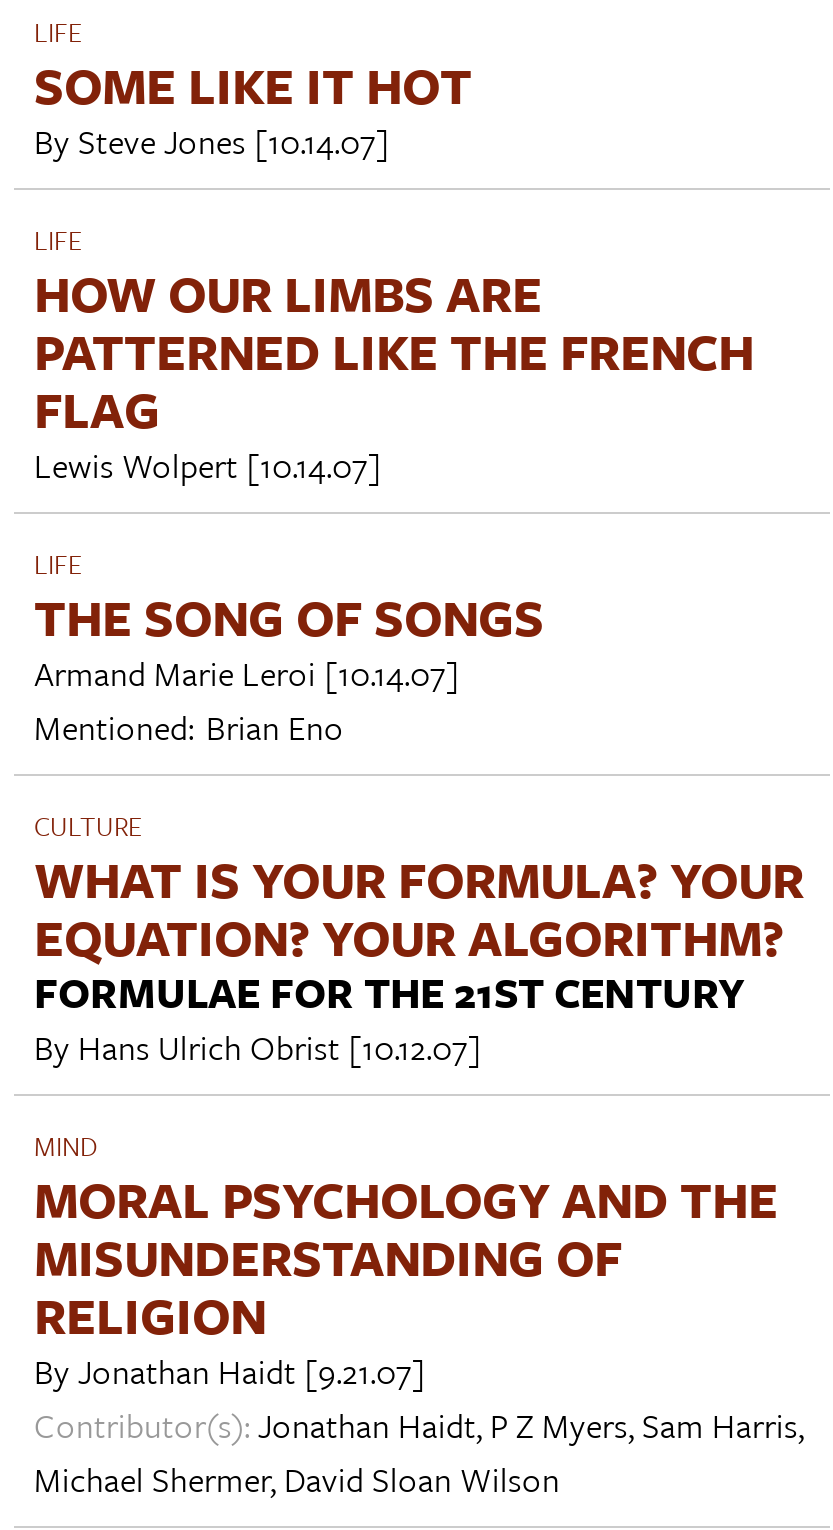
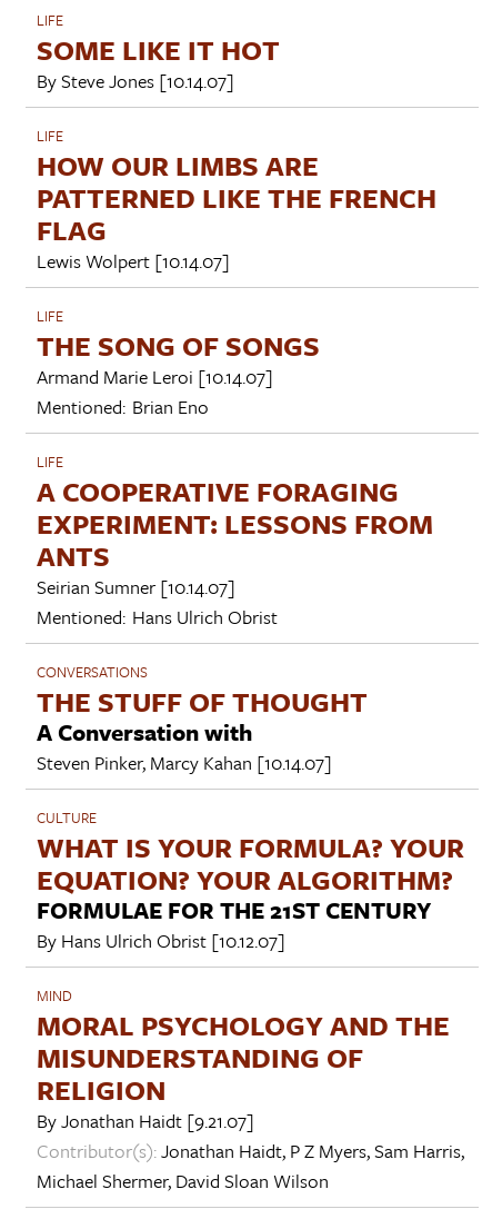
+ LIFE
+ A COOPERATIVE FORAGING
+ EXPERIMENT: LESSONS FROM
+ ANTS
+ Seirian Sumner [10.14.07]
+ Mentioned: Hans Ulrich Obrist
+ CONVERSATIONS
+ THE STUFF OF THOUGHT
+ A Conversation with
+ Steven Pinker, Marcy Kahan [10.14.07]
